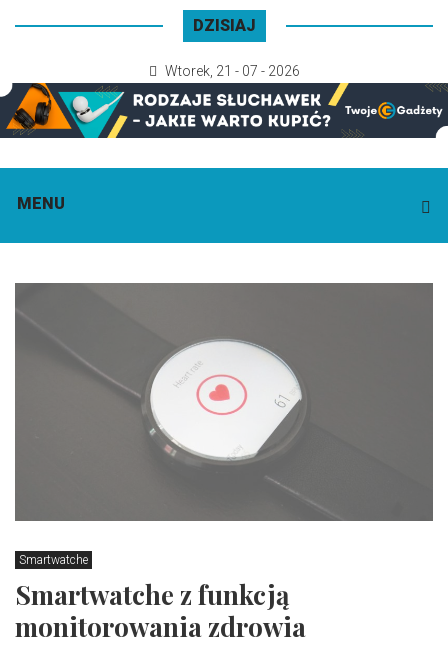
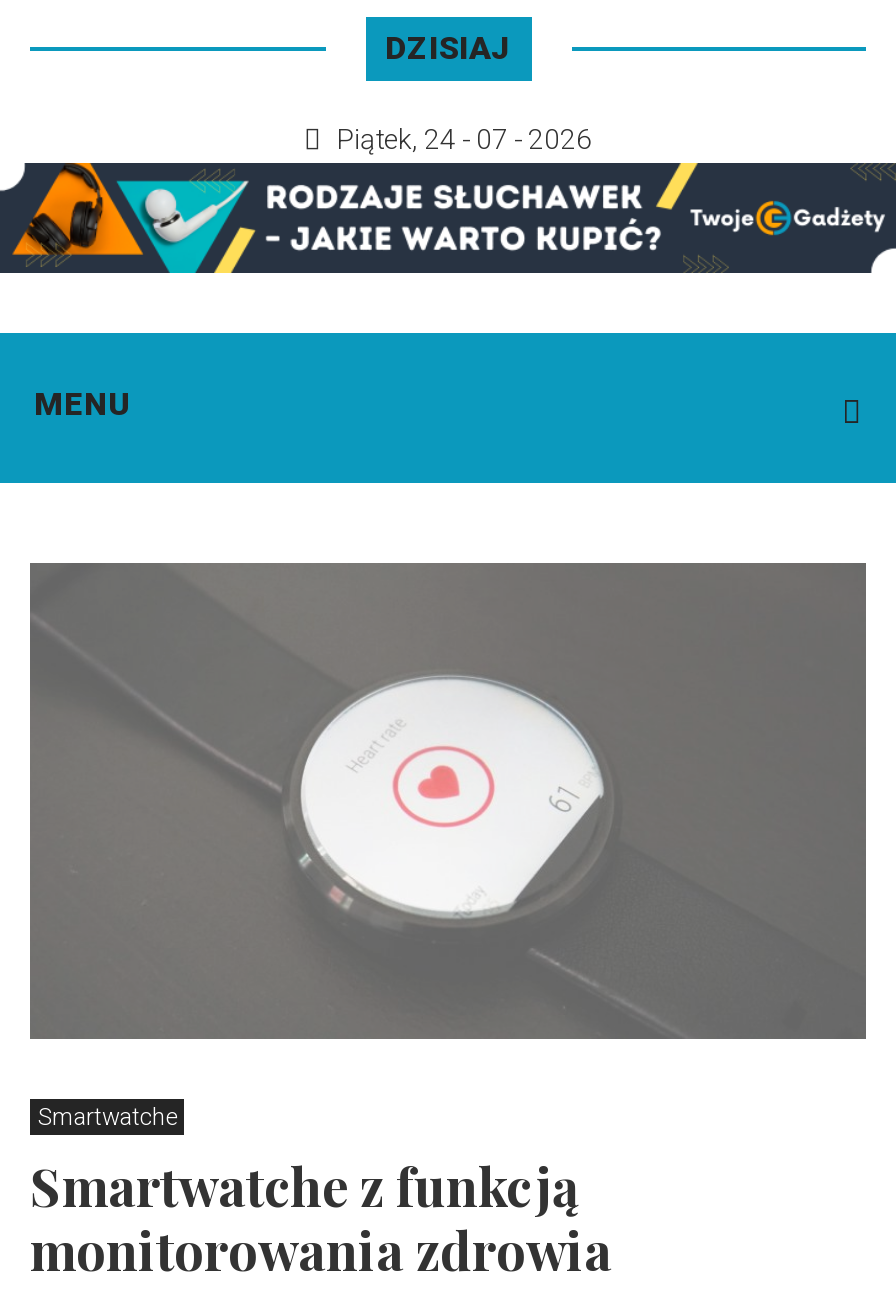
- Wtorek, 21 - 07 - 2026
+ Piątek, 24 - 07 - 2026
